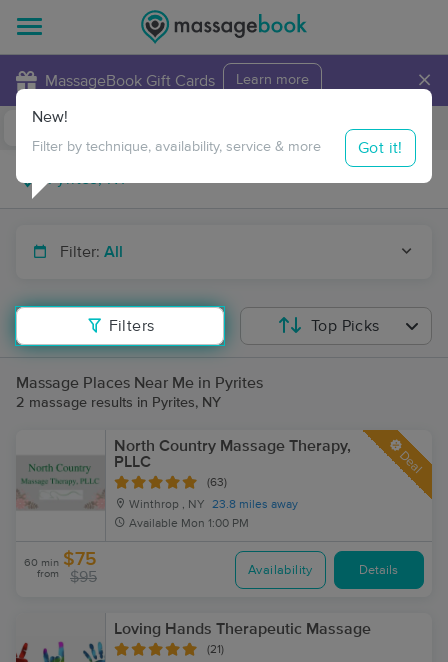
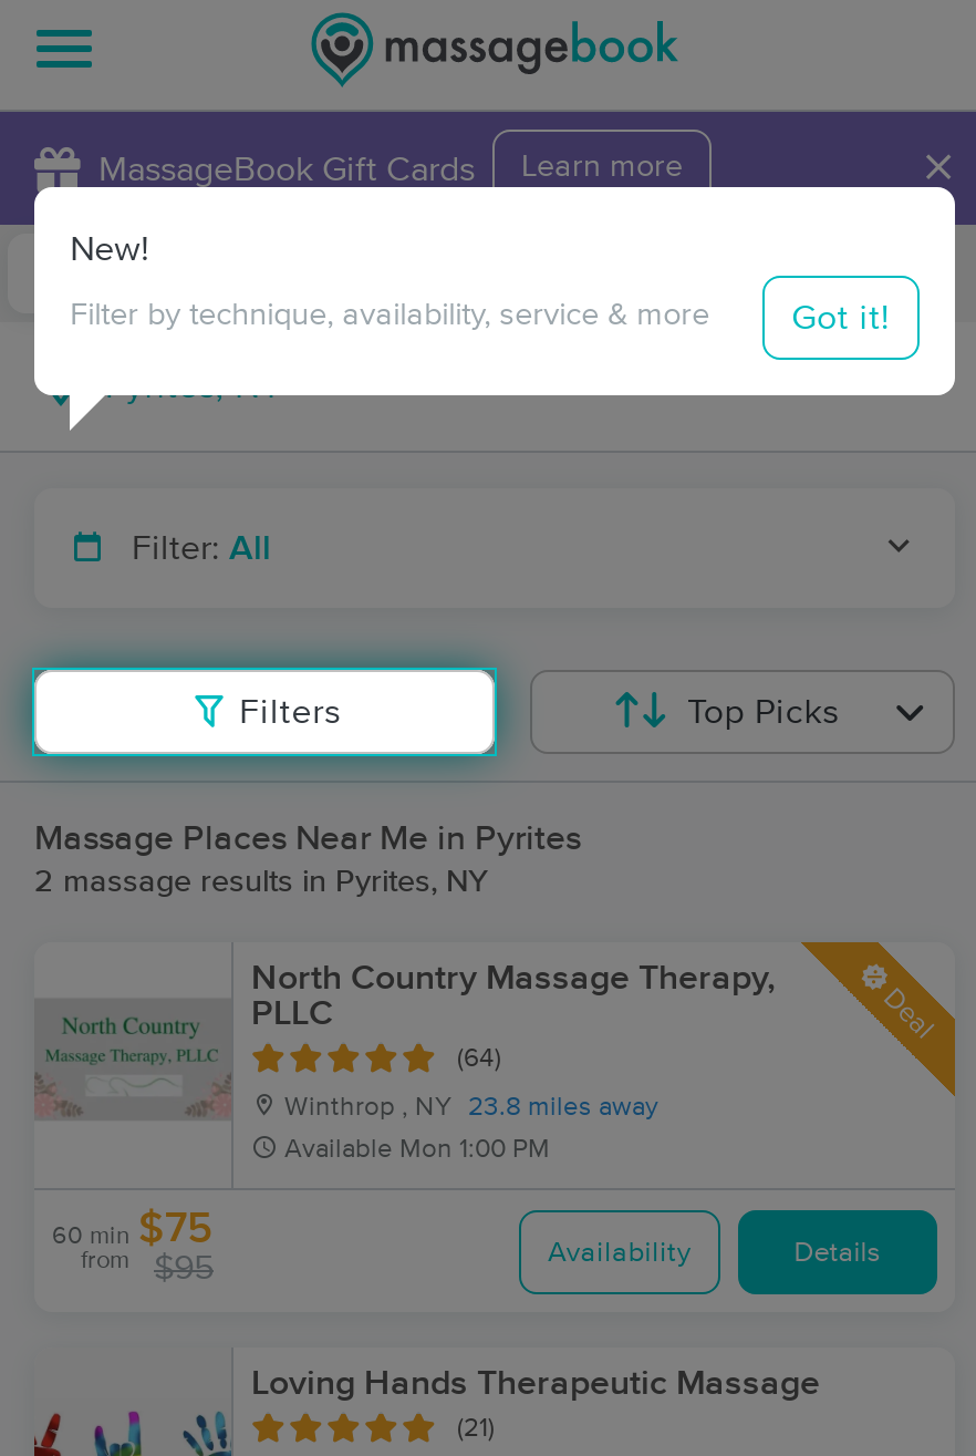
- (63)
+ (64)
